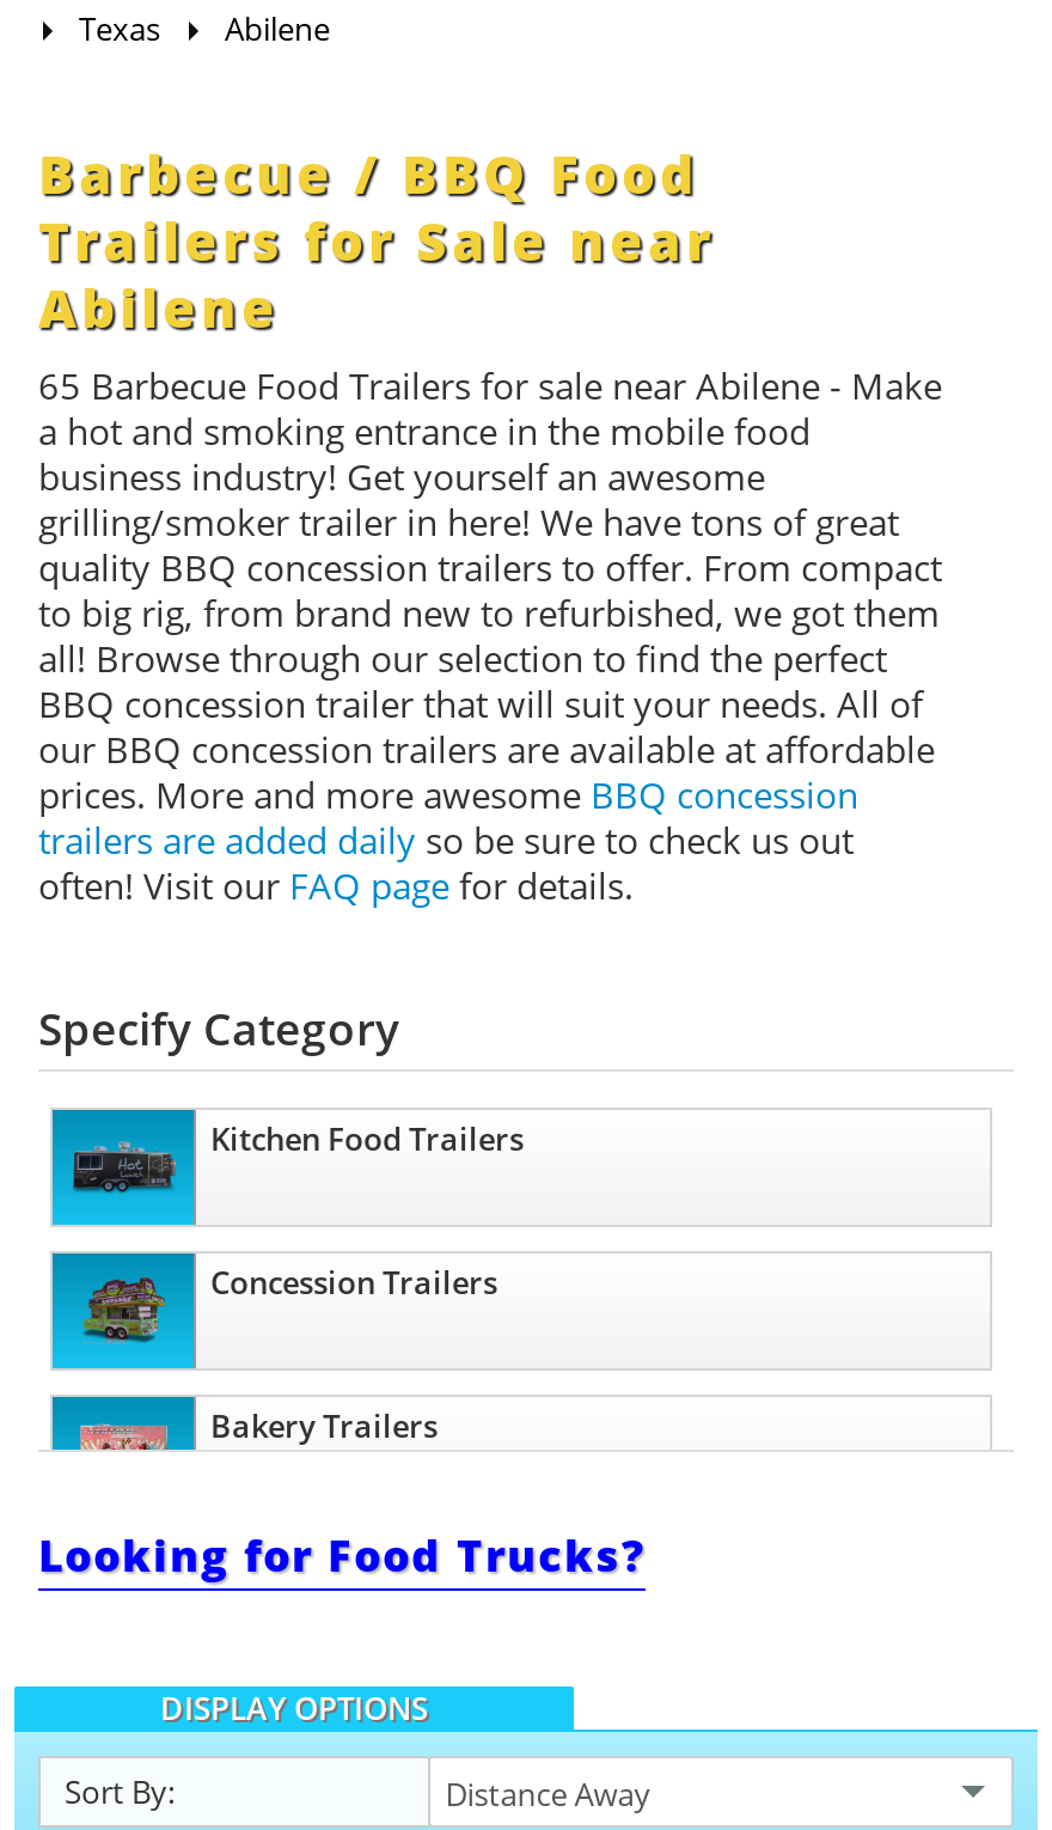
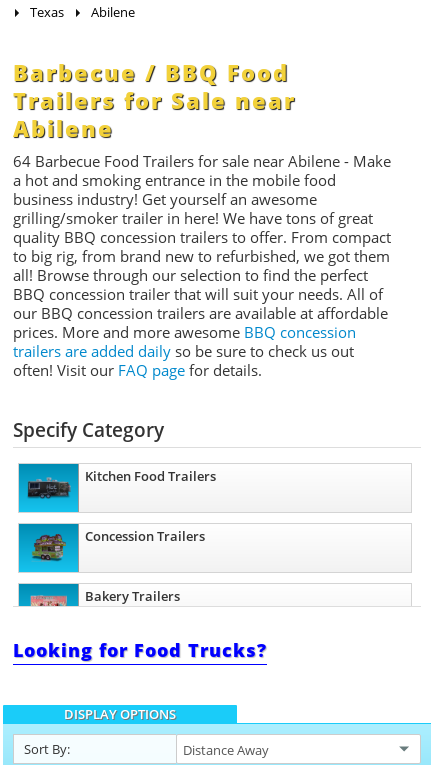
- 65 Barbecue Food Trailers for sale near Abilene - Make
+ 64 Barbecue Food Trailers for sale near Abilene - Make
